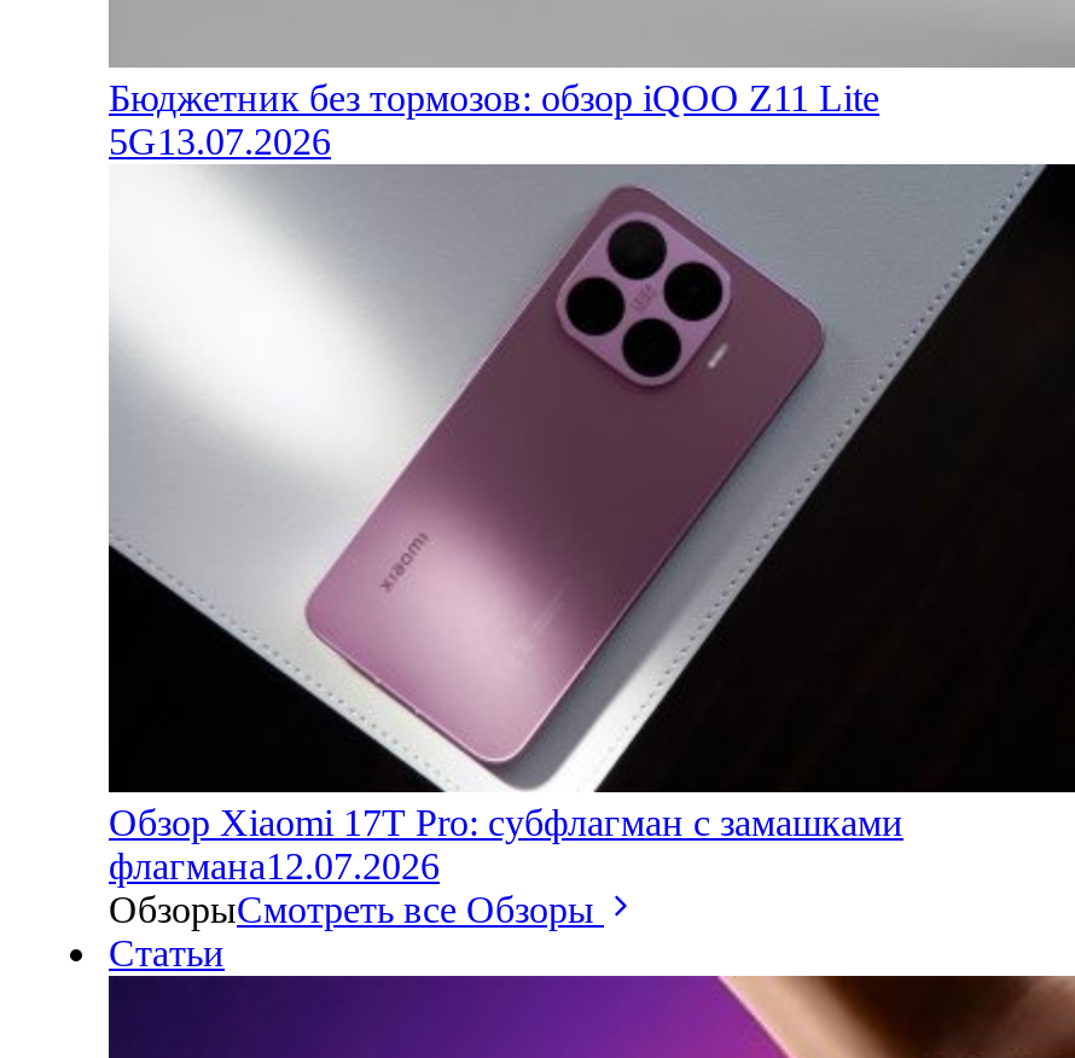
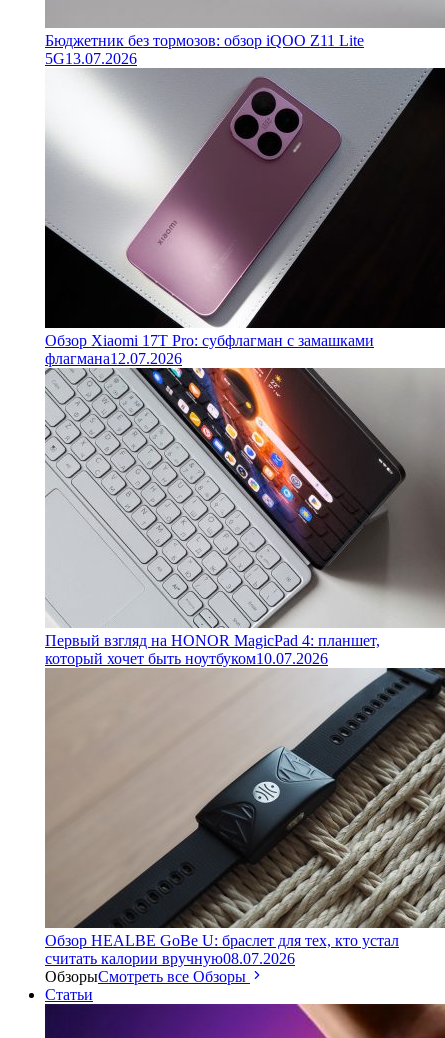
+ [image]
+ Первый взгляд на HONOR MagicPad 4: планшет,
+ который хочет быть ноутбуком 10.07.2026

+ [image]
+ Обзор HEALBE GoBe U: браслет для тех, кто устал
+ считать калории вручную08.07.2026
